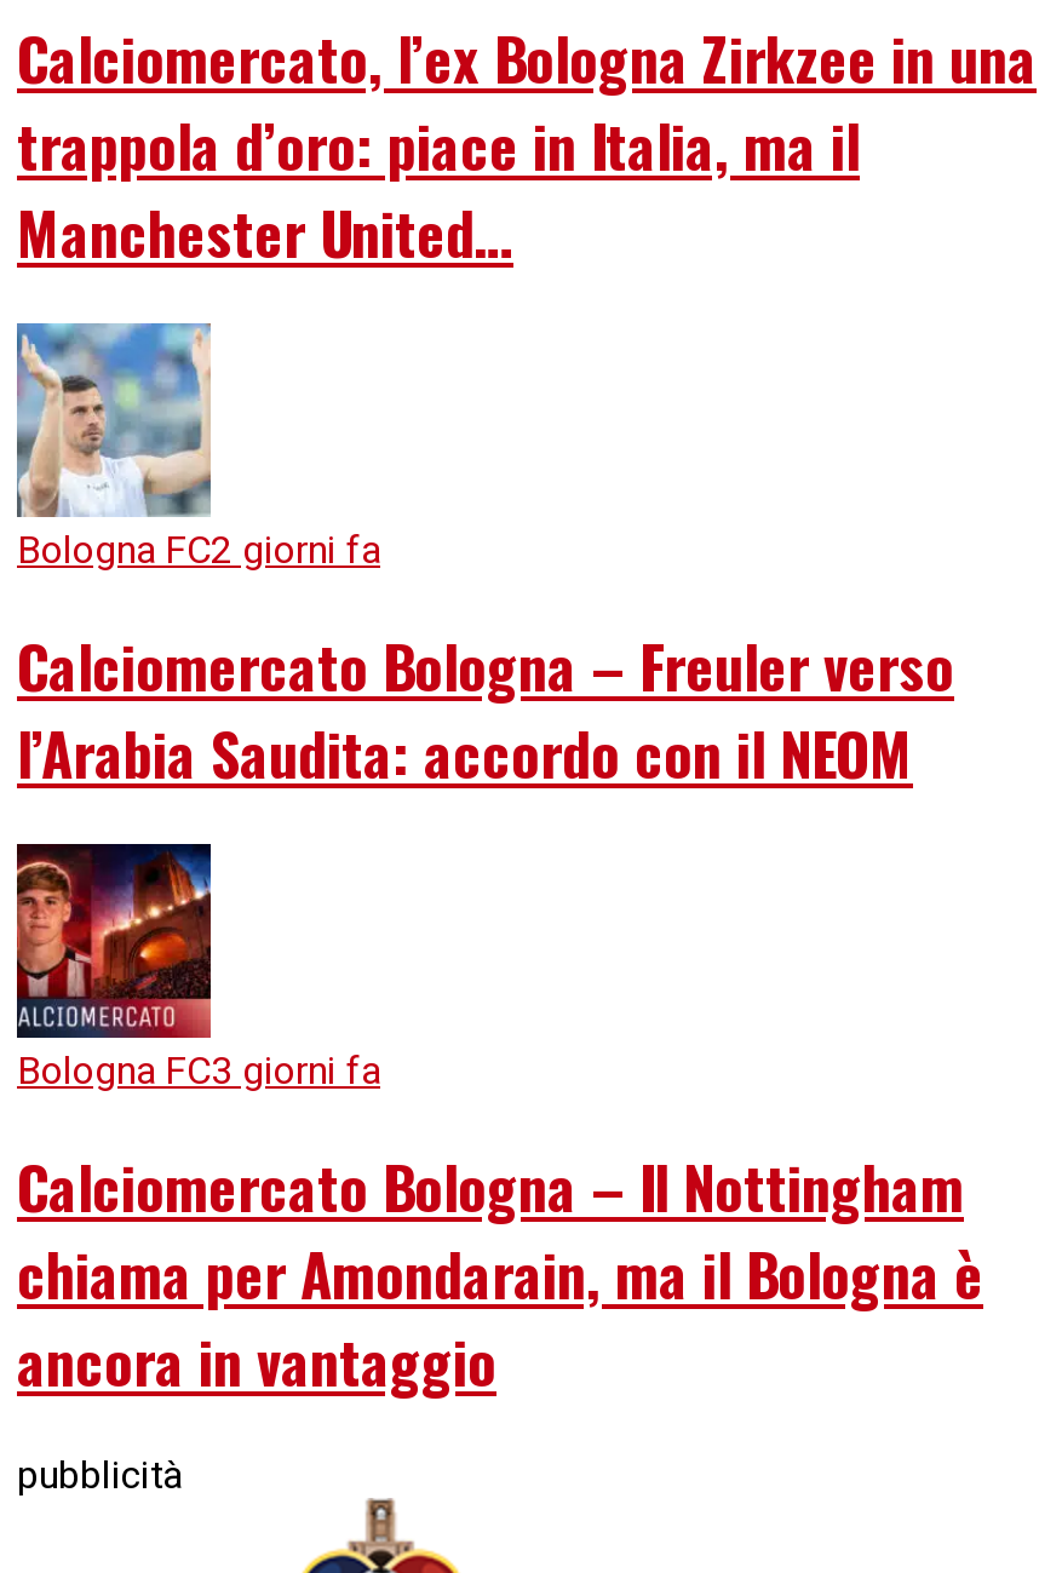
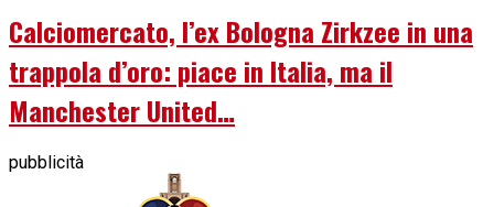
- [image]
- Bologna FC2 giorni fa
- Calciomercato Bologna – Freuler verso
- l’Arabia Saudita: accordo con il NEOM

- [image]
- Bologna FC3 giorni fa
- Calciomercato Bologna – Il Nottingham
- chiama per Amondarain, ma il Bologna è
- ancora in vantaggio
